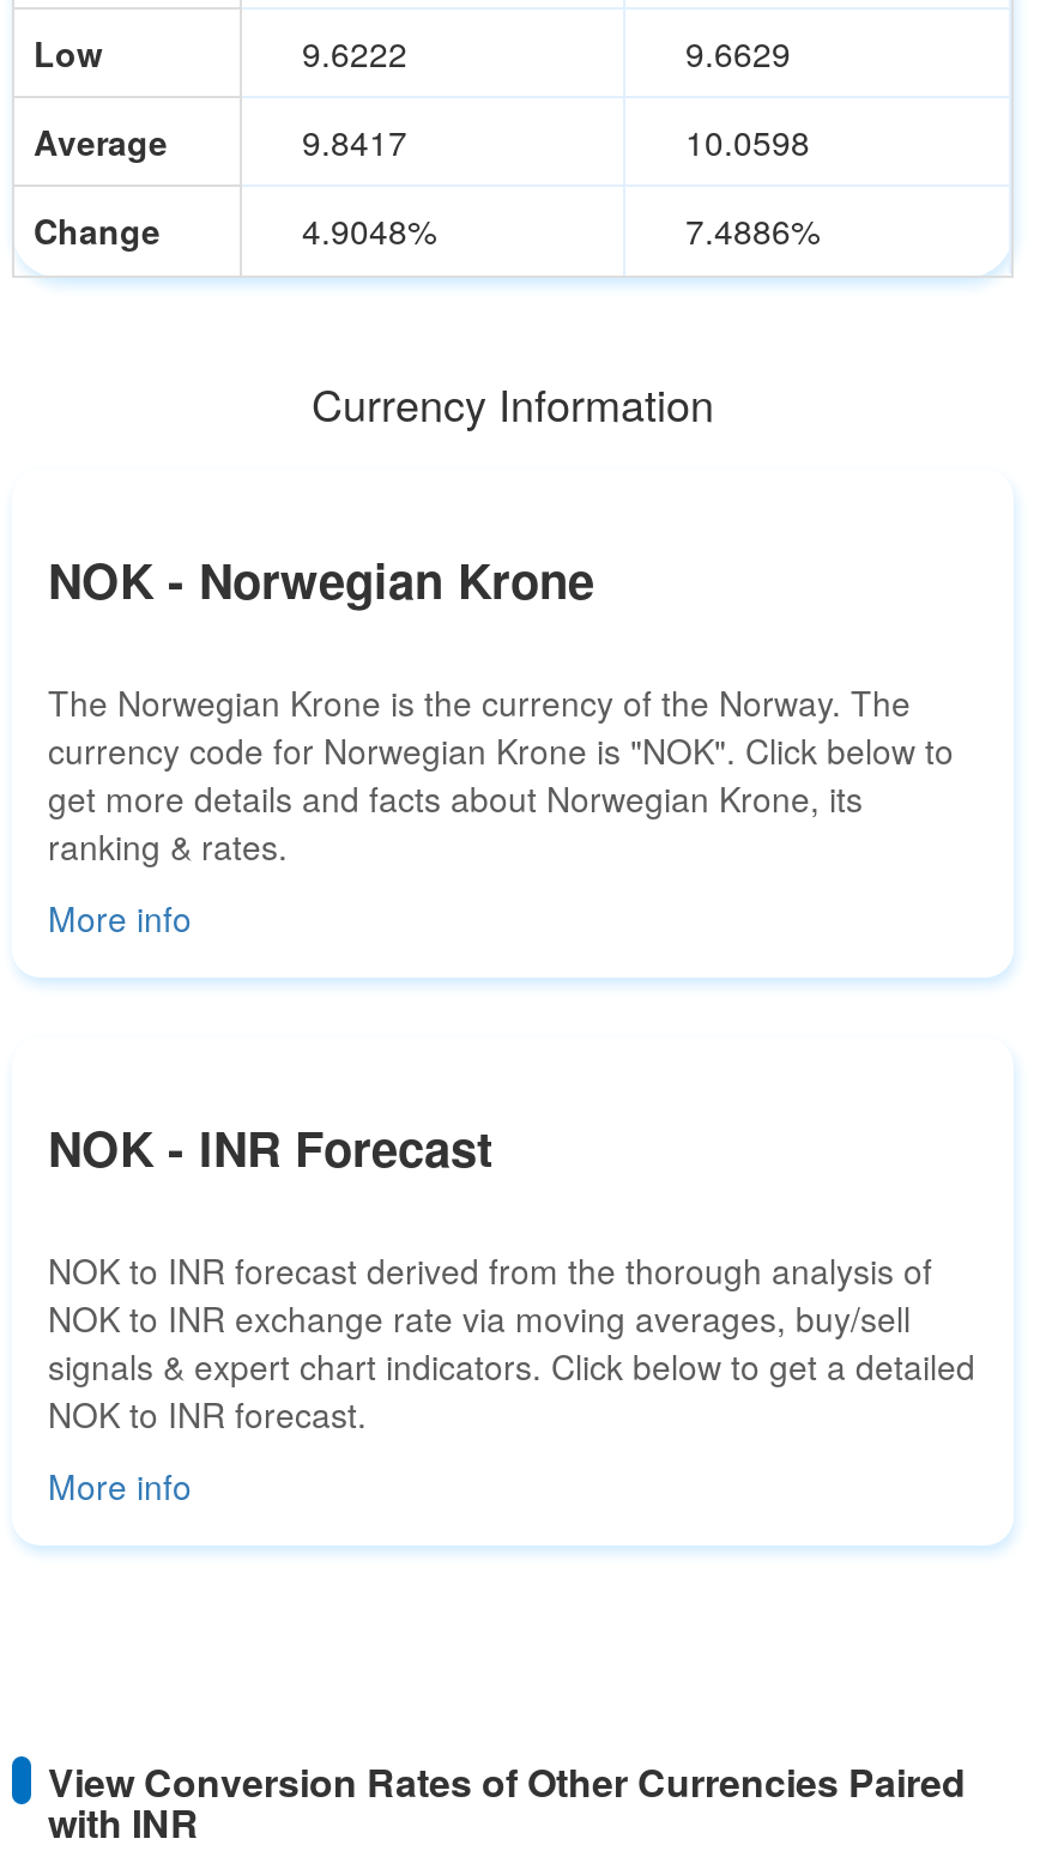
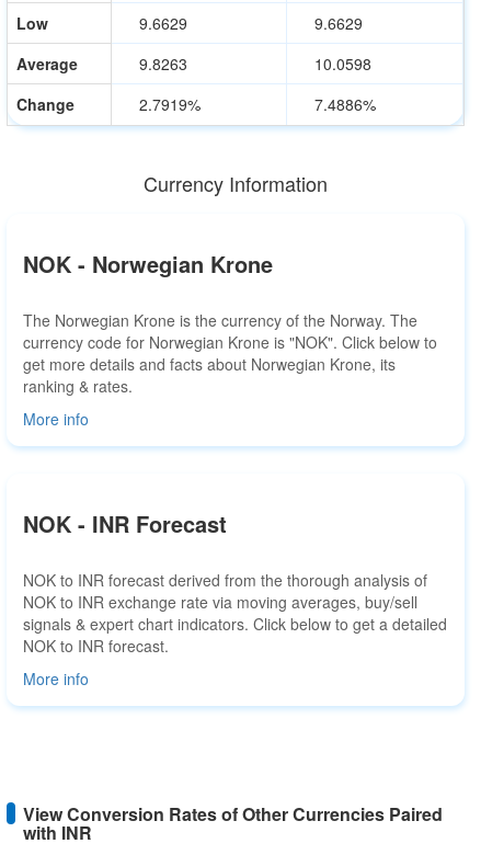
- 9.6222
+ 9.6629

- 9.8417
+ 9.8263

- 4.9048%
+ 2.7919%
